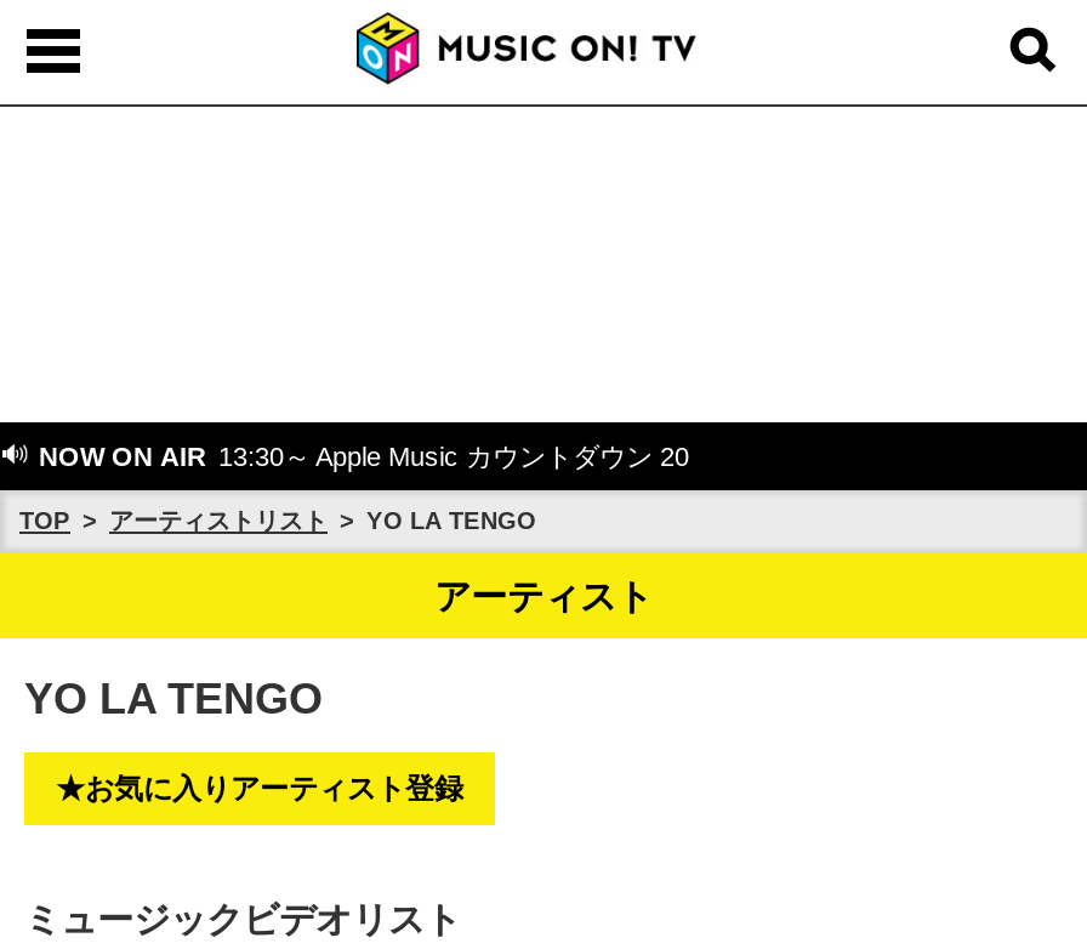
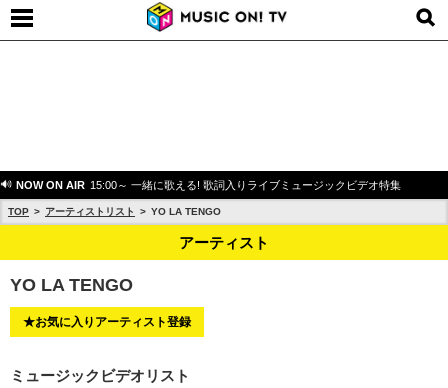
- NOW ON AIR 13:30～ Apple Music カウントダウン 20
+ NOW ON AIR 15:00～ 一緒に歌える! 歌詞入りライブミュージックビデオ特集
